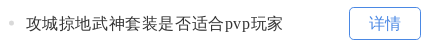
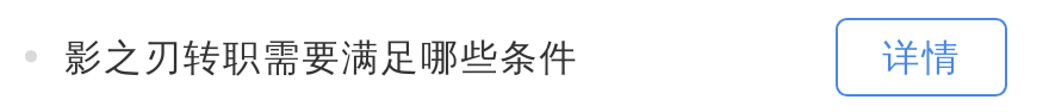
- 攻城掠地武神套装是否适合pvp玩家
+ 影之刃转职需要满足哪些条件
